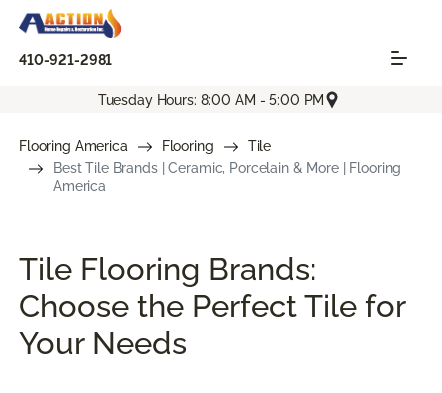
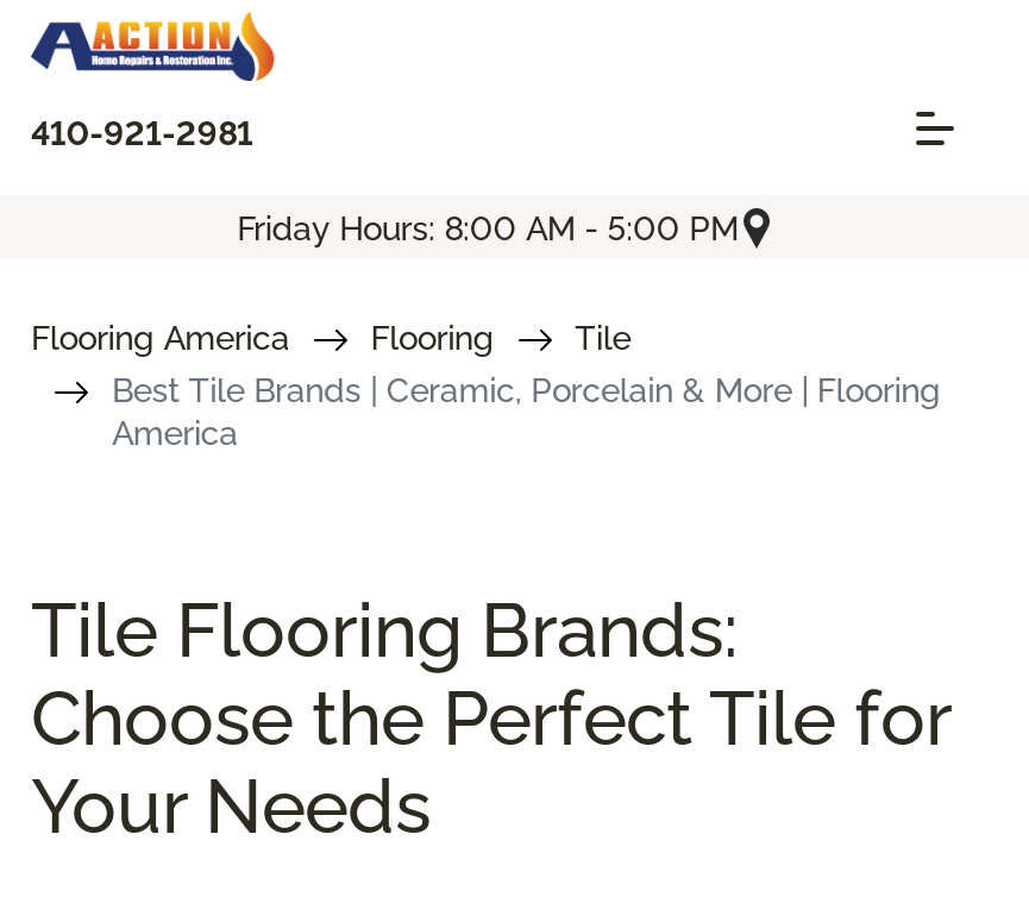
- Tuesday Hours: 8:00 AM - 5:00 PM
+ Friday Hours: 8:00 AM - 5:00 PM
